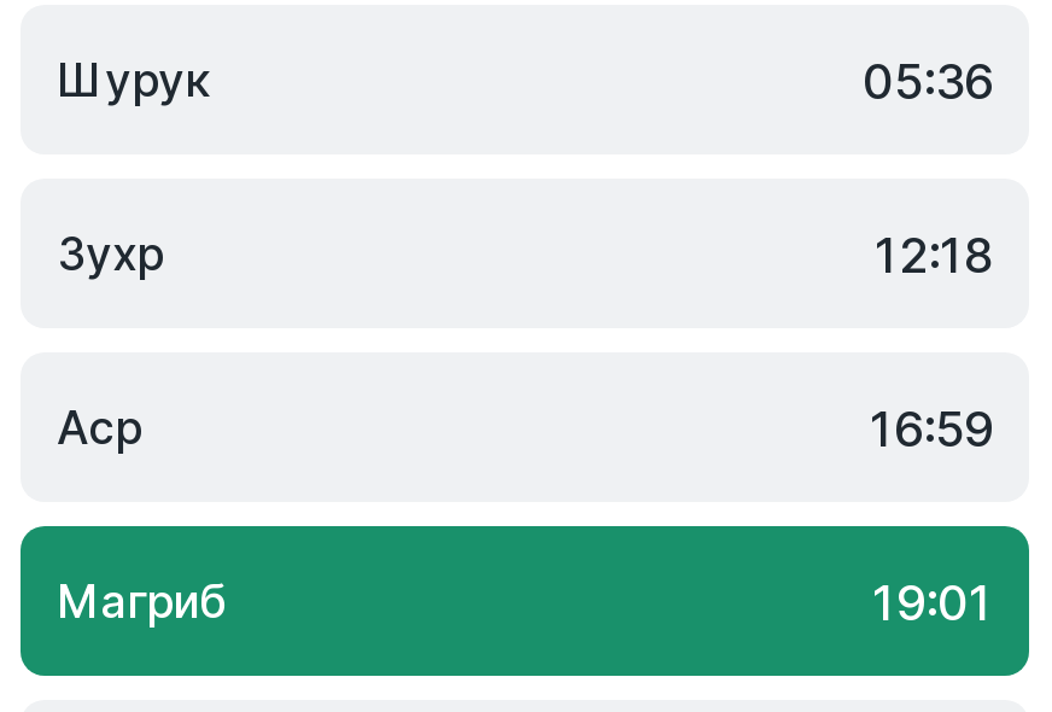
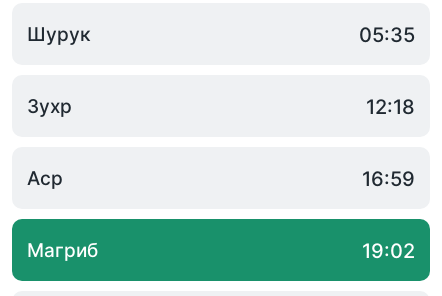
- 05:36
+ 05:35

- 19:01
+ 19:02
